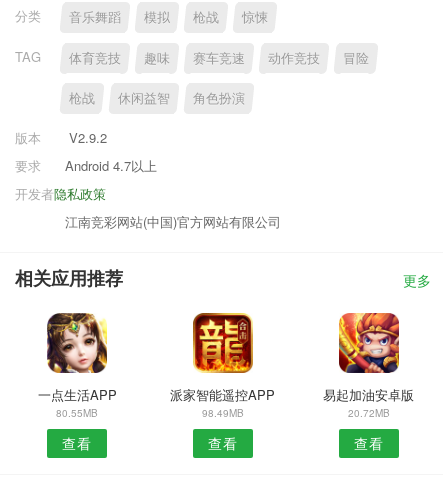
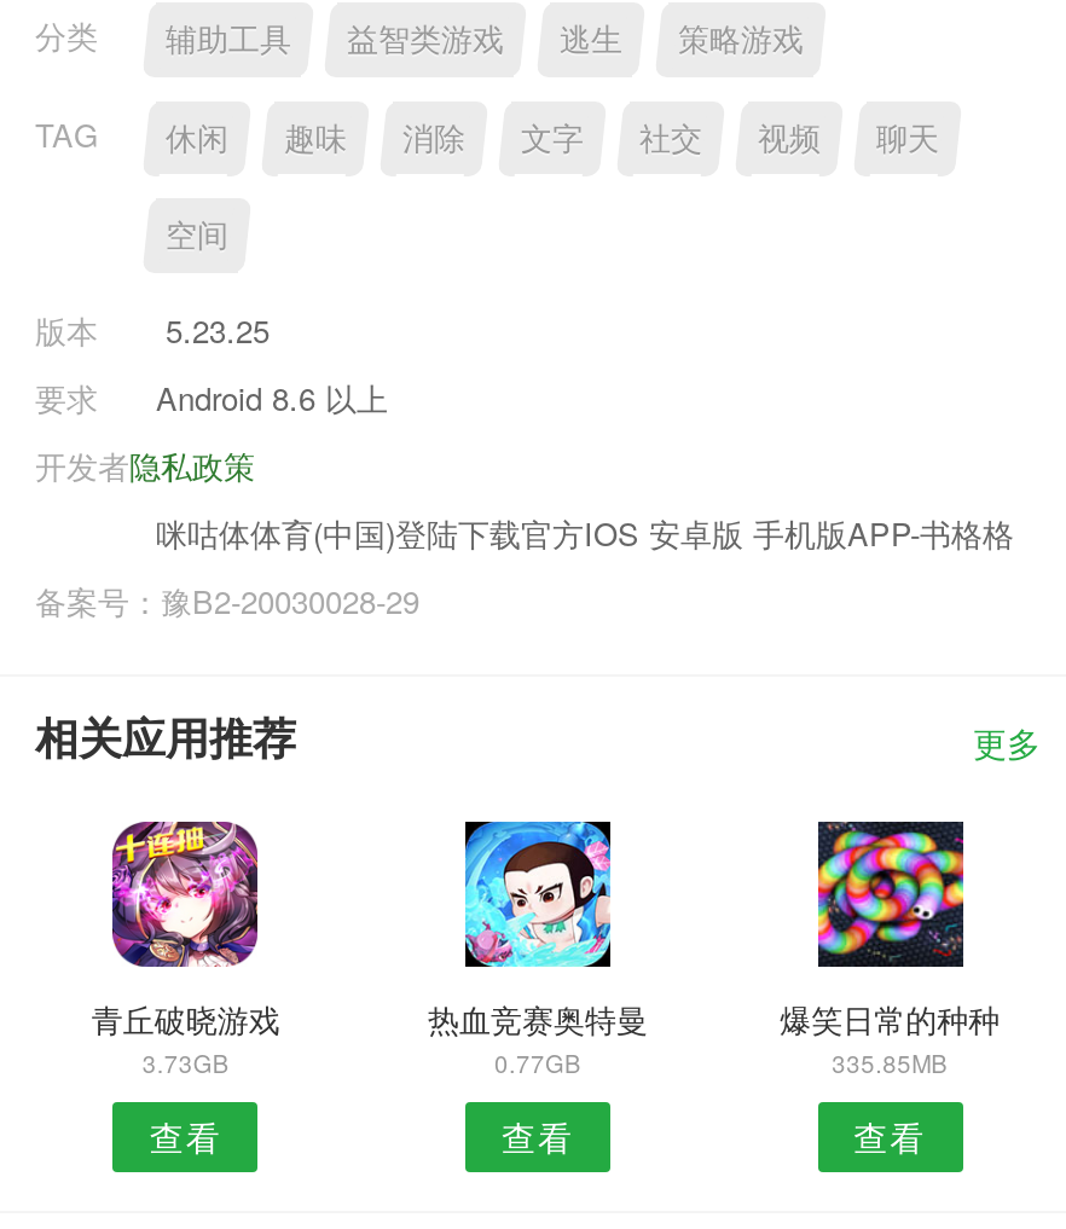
- 音乐舞蹈
- 模拟
- 枪战
- 惊悚
+ 辅助工具
+ 益智类游戏
+ 逃生
+ 策略游戏

- 体育竞技
+ 休闲

- 赛车竞速
- 动作竞技
- 冒险
+ 消除
+ 文字
+ 社交
+ 视频
+ 聊天

- 枪战
- 休闲益智
- 角色扮演
+ 空间

- 版本 V2.9.2
+ 版本 5.23.25

- 要求 Android 4.7以上
+ 要求 Android 8.6 以上

- 江南竞彩网站(中国)官方网站有限公司
+ 咪咕体体育(中国)登陆下载官方IOS 安卓版 手机版APP-书格格
+ 备案号：豫B2-20030028-29

- [image]
- 一点生活APP
- 80.55MB
+ [image]
+ 青丘破晓游戏
+ 3.73GB

- [image]
- 派家智能遥控APP
- 98.49MB
+ [image]
+ 热血竞赛奥特曼
+ 0.77GB

- [image]
- 易起加油安卓版
- 20.72MB
+ [image]
+ 爆笑日常的种种
+ 335.85MB
